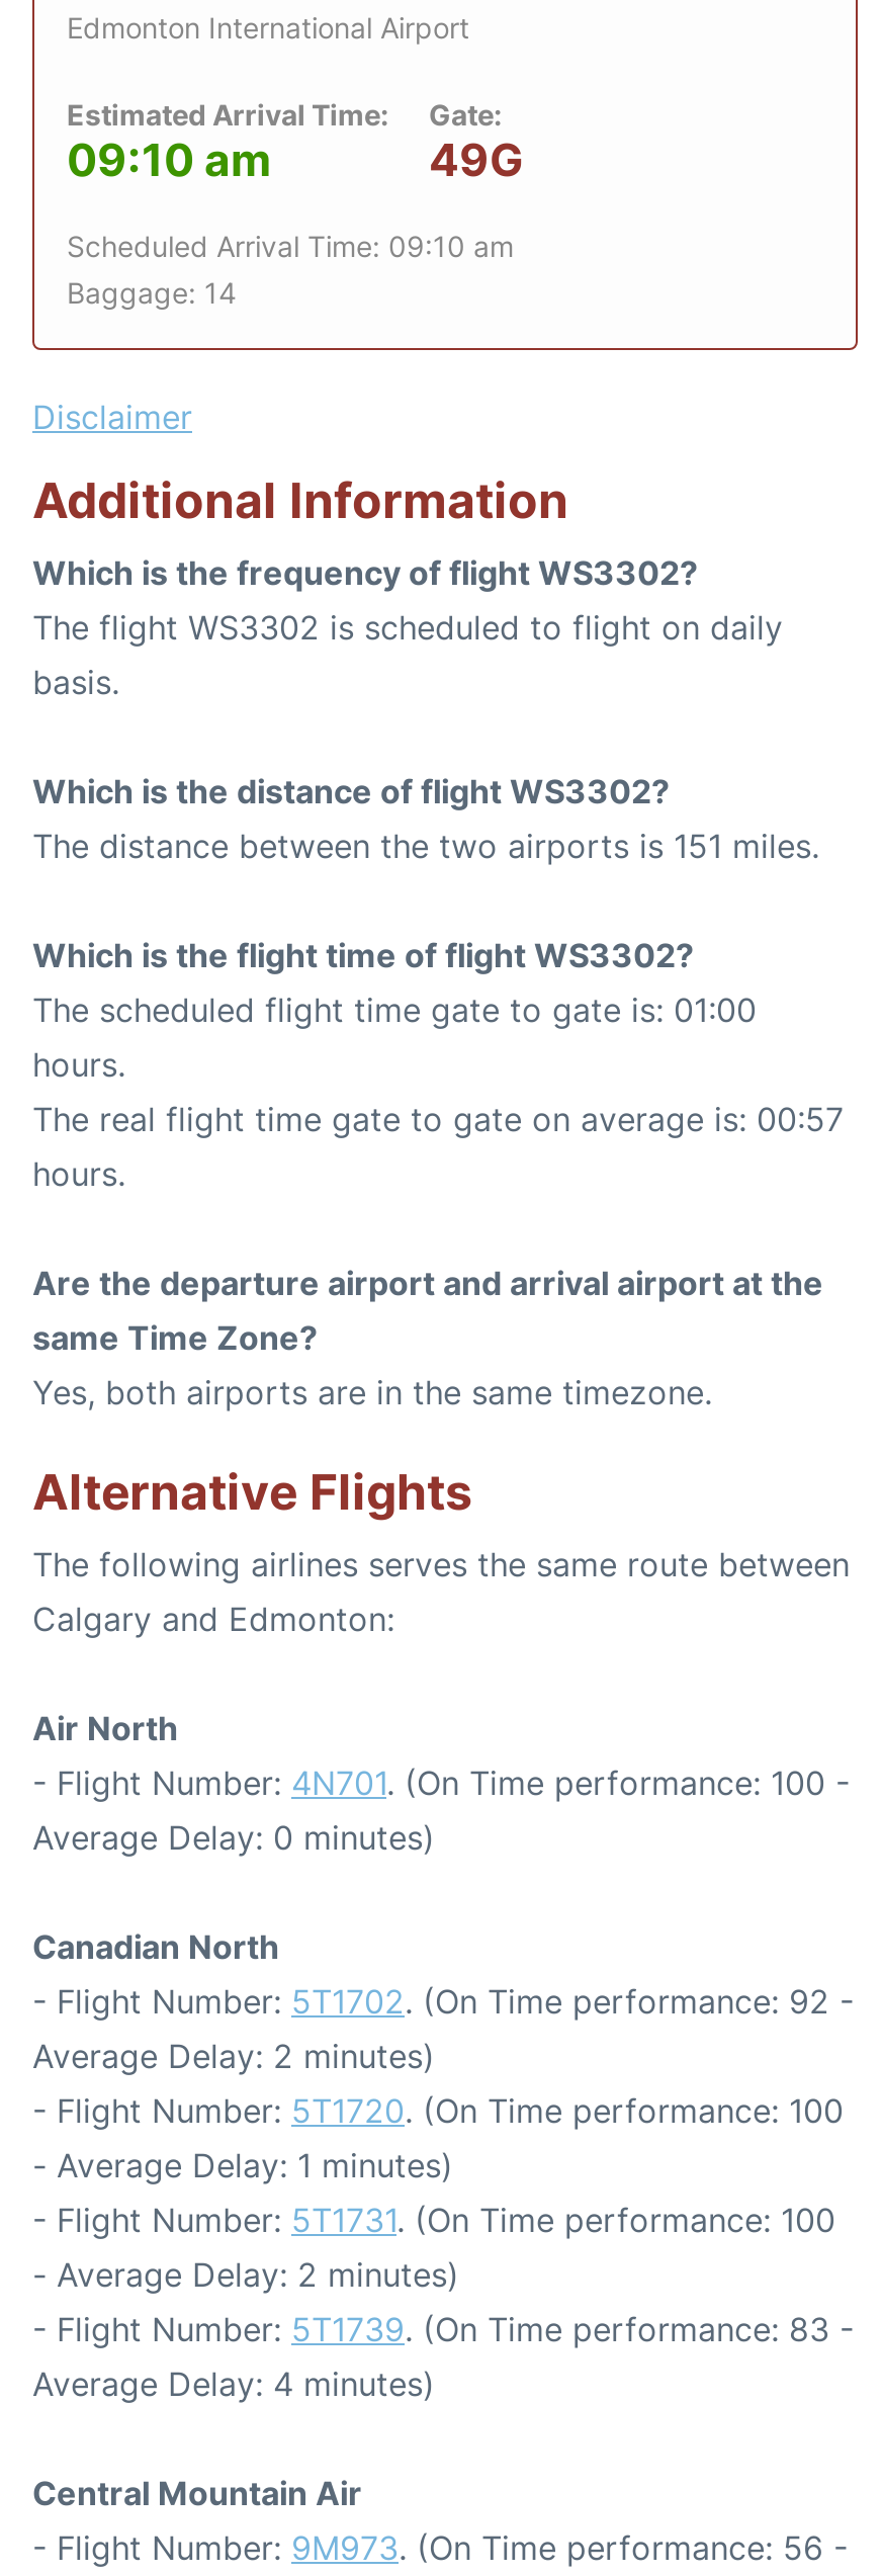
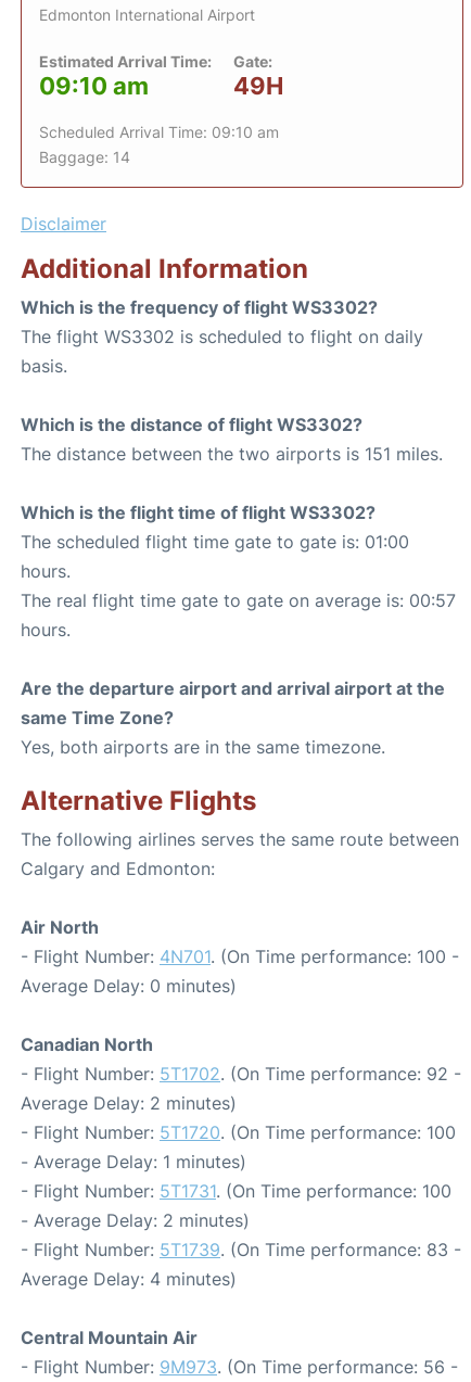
- 49G
+ 49H
